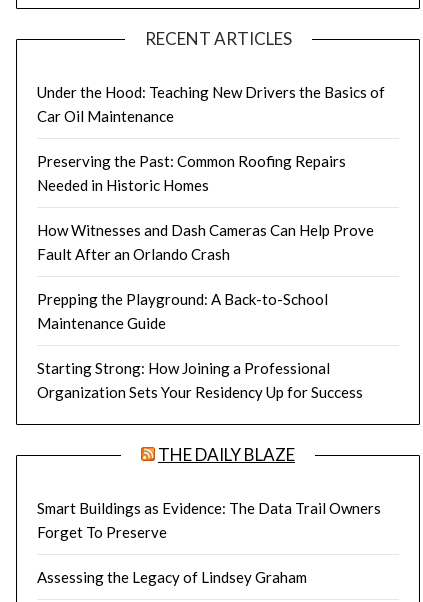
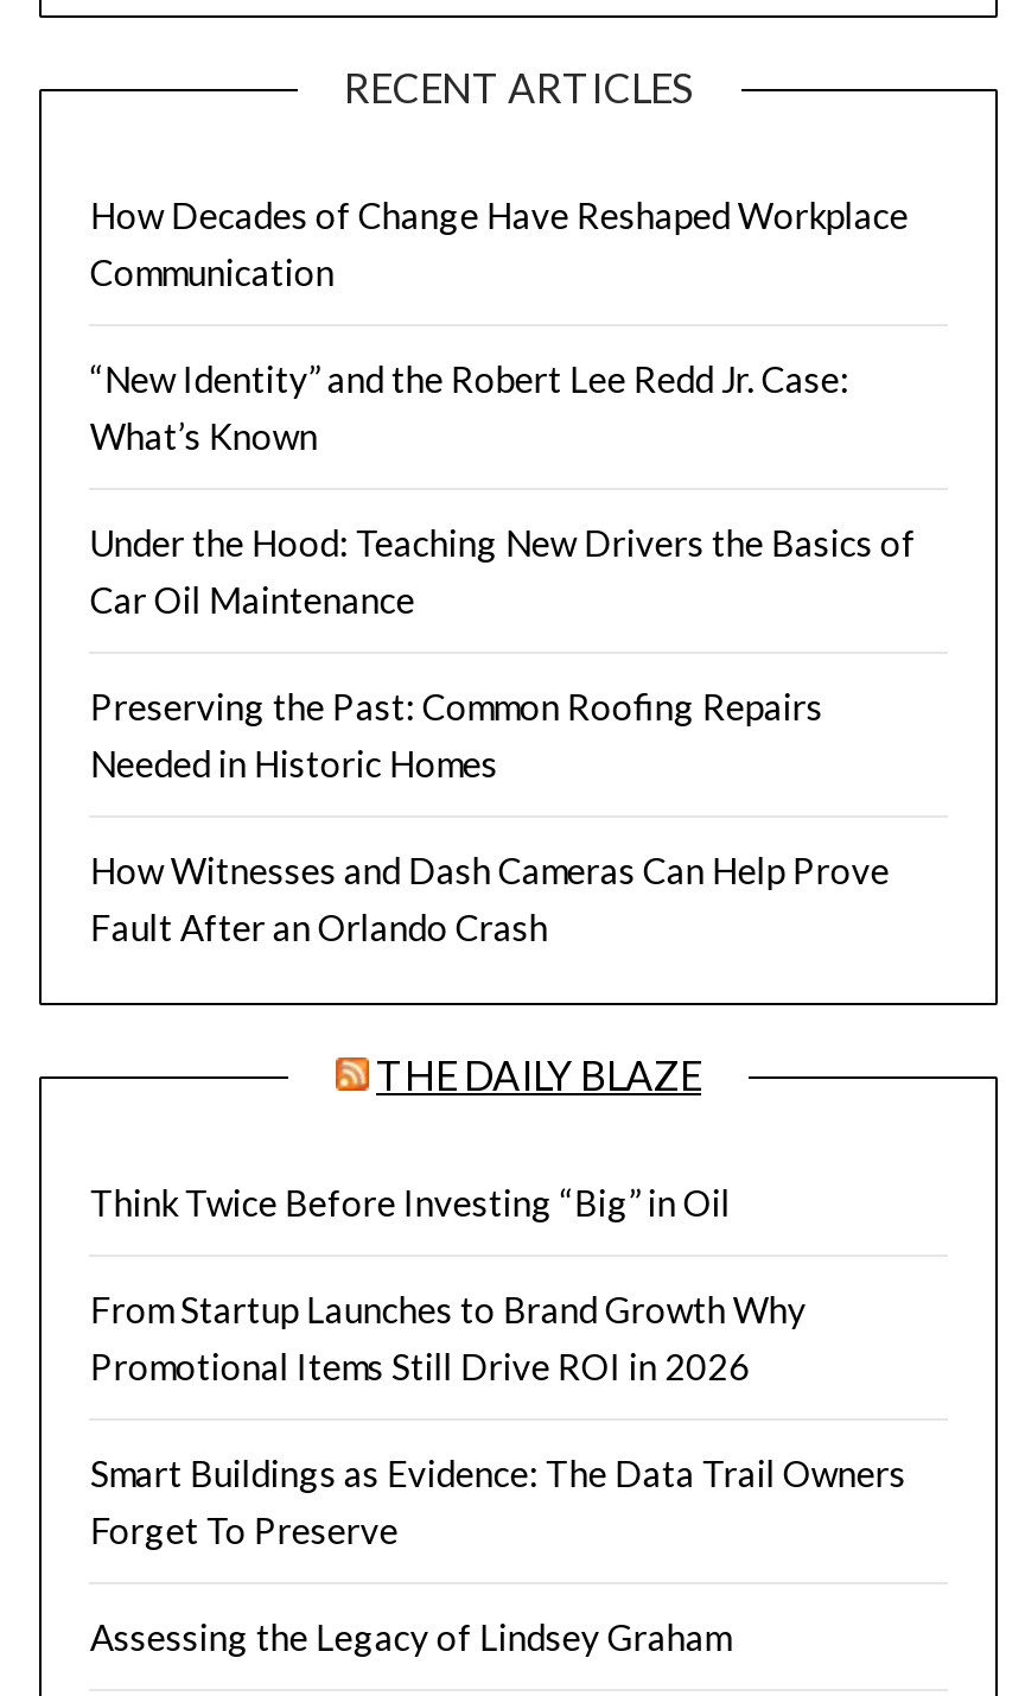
+ How Decades of Change Have Reshaped Workplace
+ Communication
+ “New Identity” and the Robert Lee Redd Jr. Case:
+ What’s Known

moved down: Under the Hood: Teaching New Drivers the Basics of | Car Oil Maintenance | Preserving the Past: Common Roofing Repairs | Needed in Historic Homes | How Witnesses and Dash Cameras Can Help Prove | Fault After an Orlando Crash

- Prepping the Playground: A Back-to-School
- Maintenance Guide
- Starting Strong: How Joining a Professional
- Organization Sets Your Residency Up for Success

+ Think Twice Before Investing “Big” in Oil
+ From Startup Launches to Brand Growth Why
+ Promotional Items Still Drive ROI in 2026
